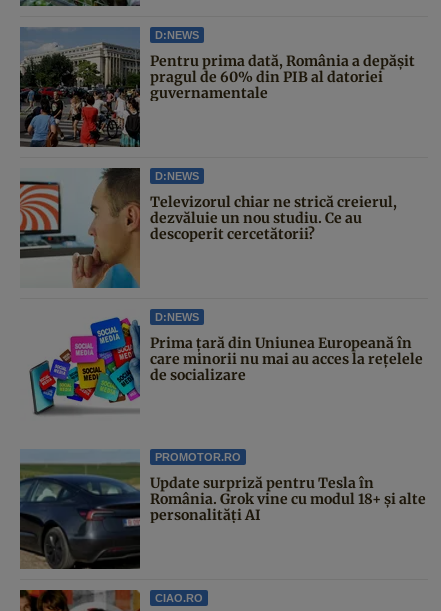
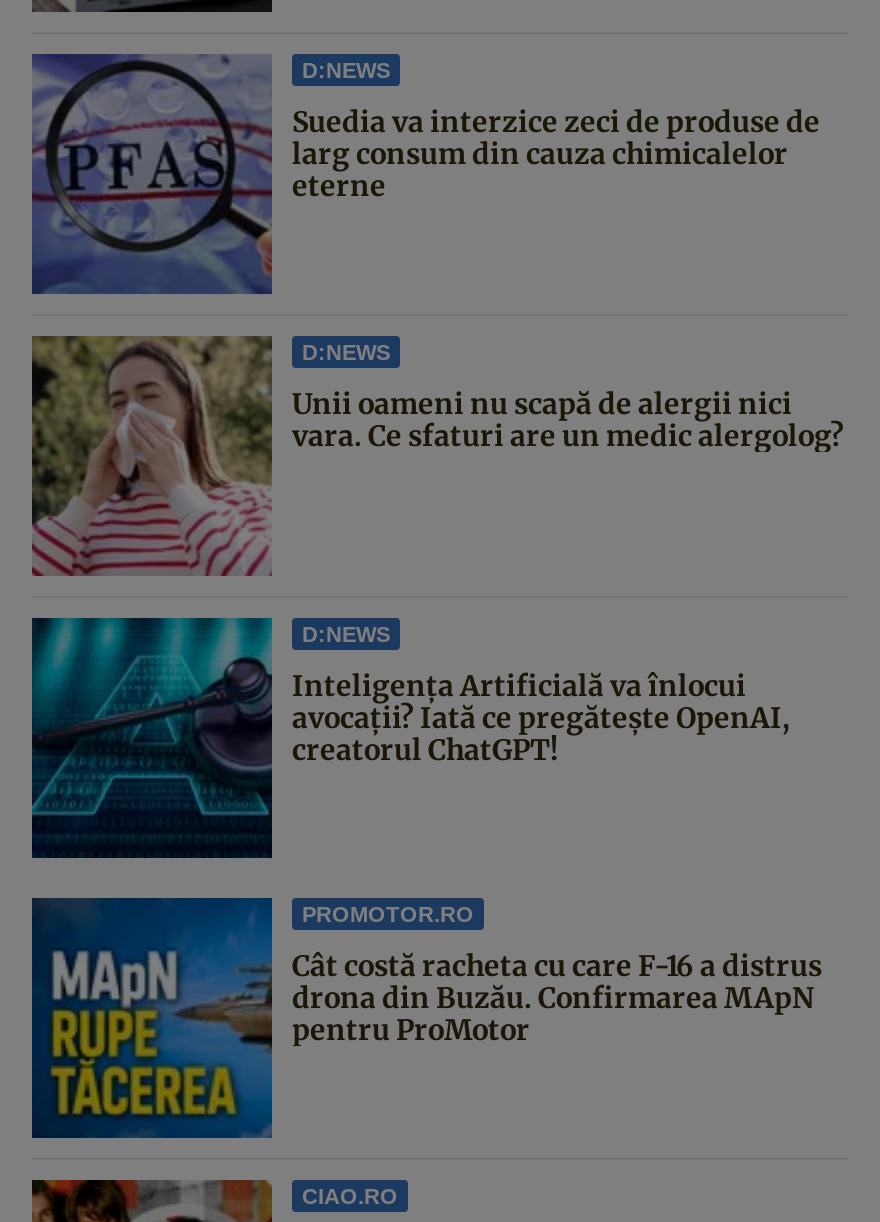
- [image]
- Pentru prima dată, România a depășit
- pragul de 60% din PIB al datoriei
- guvernamentale
+ [image]
+ Suedia va interzice zeci de produse de
+ larg consum din cauza chimicalelor
+ eterne

- [image]
- Televizorul chiar ne strică creierul,
- dezvăluie un nou studiu. Ce au
- descoperit cercetătorii?
+ [image]
+ Unii oameni nu scapă de alergii nici
+ vara. Ce sfaturi are un medic alergolog?

- [image]
- Prima țară din Uniunea Europeană în
- care minorii nu mai au acces la rețelele
- de socializare
+ [image]
+ Inteligența Artificială va înlocui
+ avocații? Iată ce pregătește OpenAI,
+ creatorul ChatGPT!

- [image]
- Update surpriză pentru Tesla în
- România. Grok vine cu modul 18+ și alte
- personalități AI
+ [image]
+ Cât costă racheta cu care F-16 a distrus
+ drona din Buzău. Confirmarea MApN
+ pentru ProMotor
